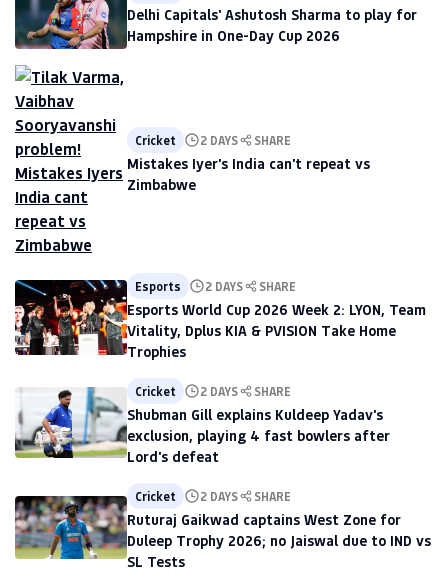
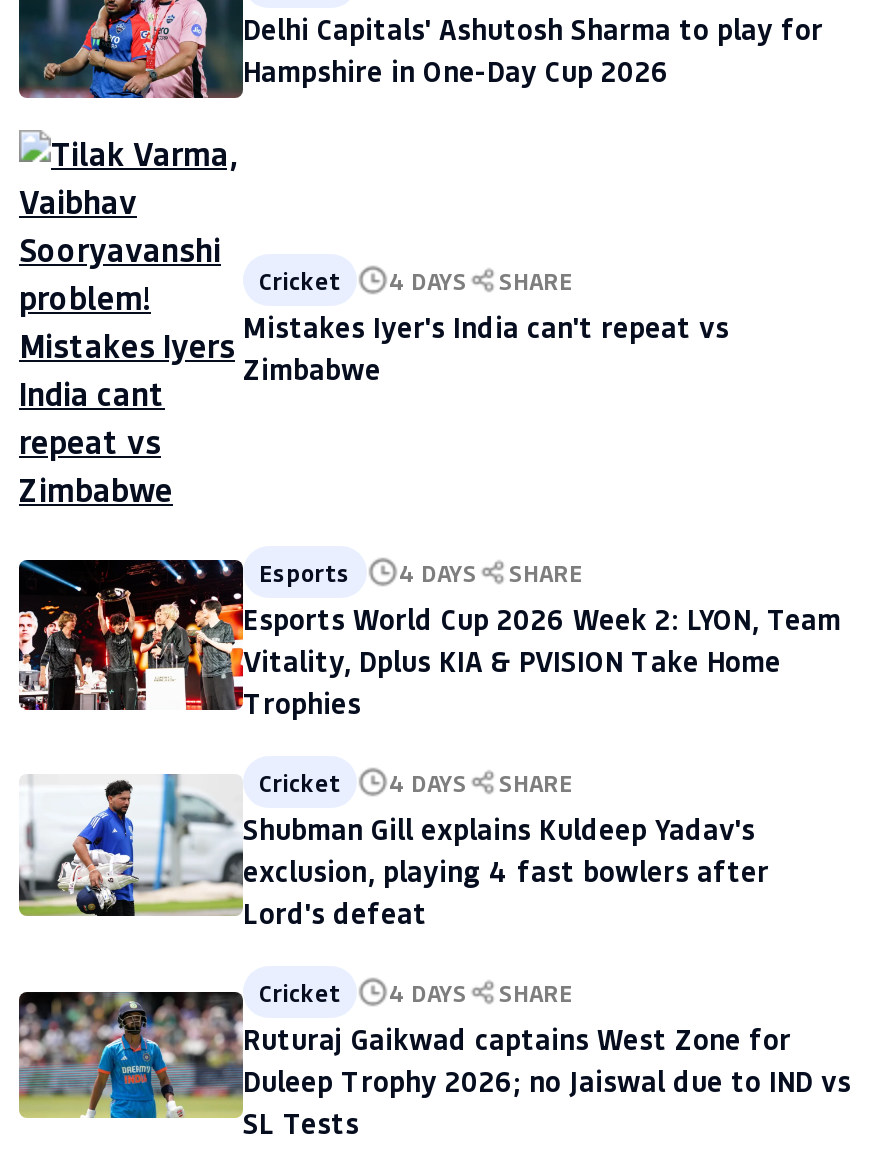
- Cricket 2 DAYS SHARE
+ Cricket 4 DAYS SHARE

- Esports 2 DAYS SHARE
+ Esports 4 DAYS SHARE

- Cricket 2 DAYS SHARE
+ Cricket 4 DAYS SHARE

- Cricket 2 DAYS SHARE
+ Cricket 4 DAYS SHARE
